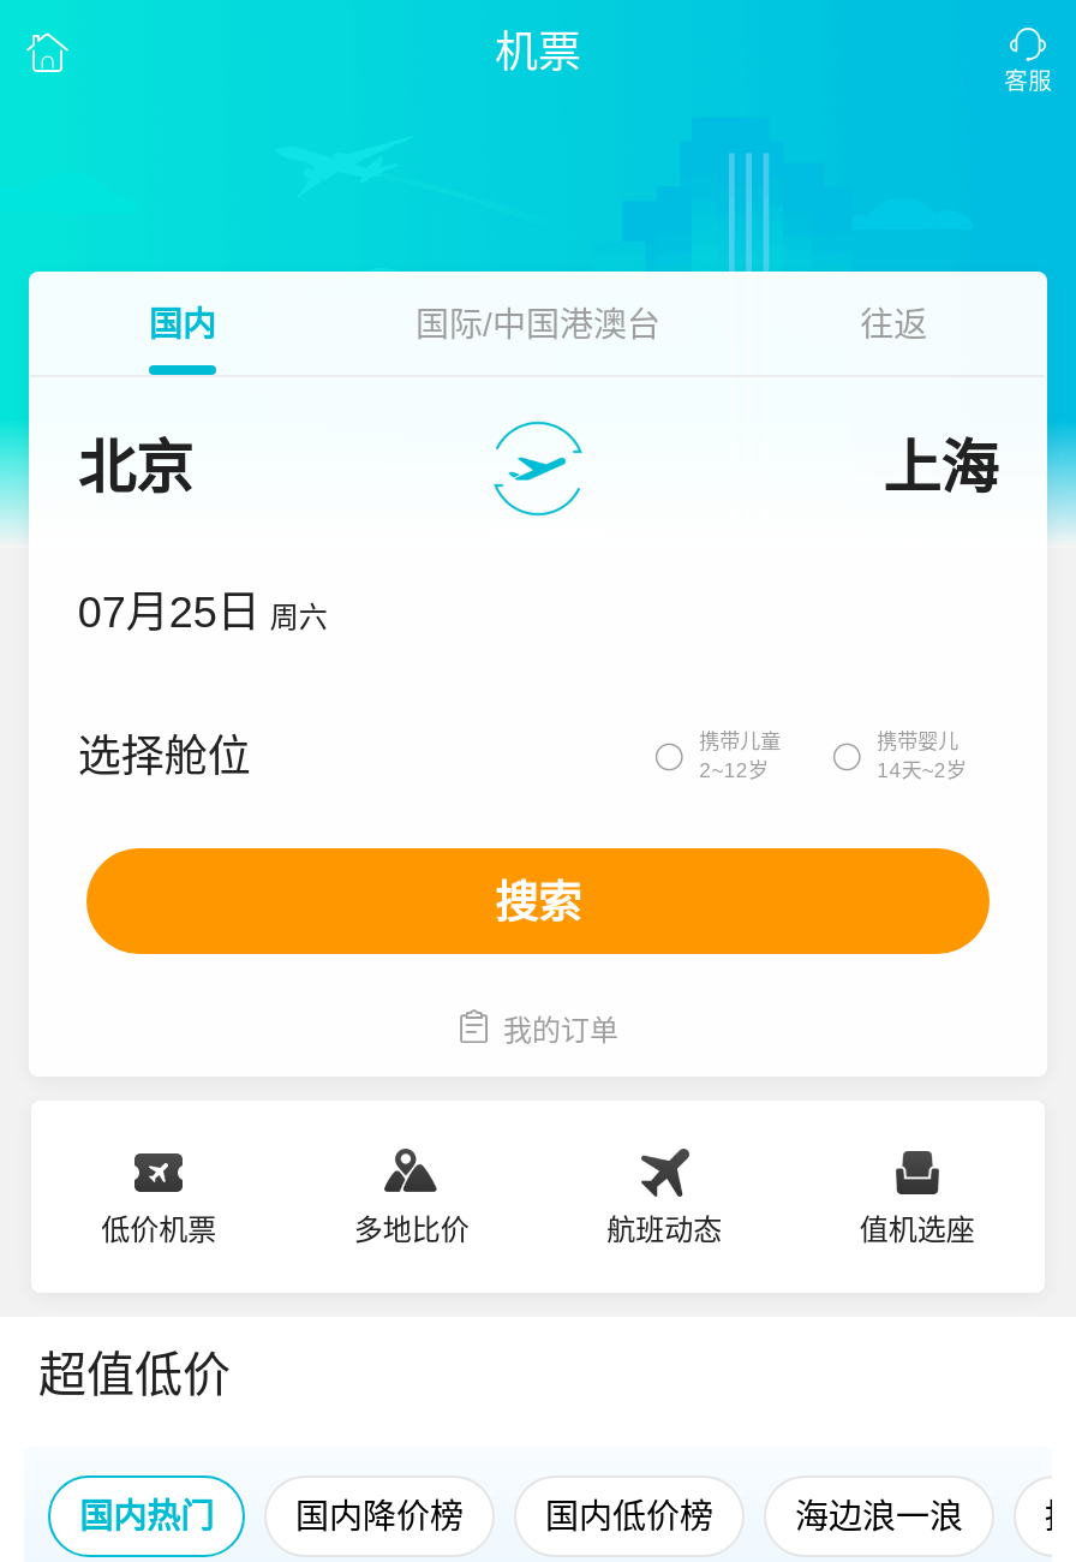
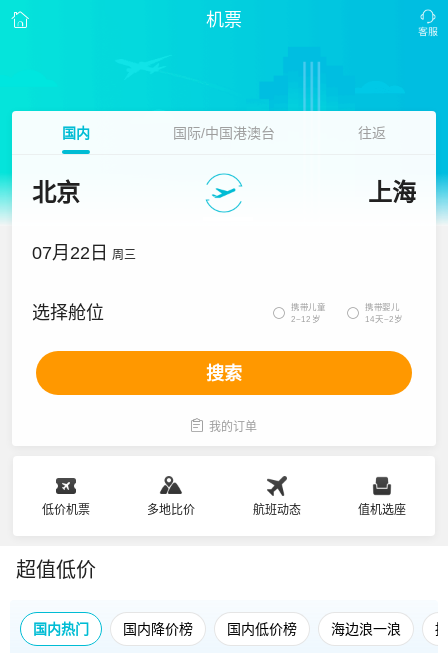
- 07月25日 周六
+ 07月22日 周三
